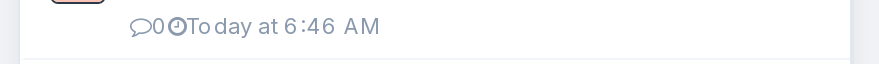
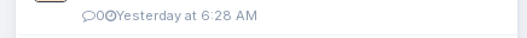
- Today at 6:46 AM
+ Yesterday at 6:28 AM
